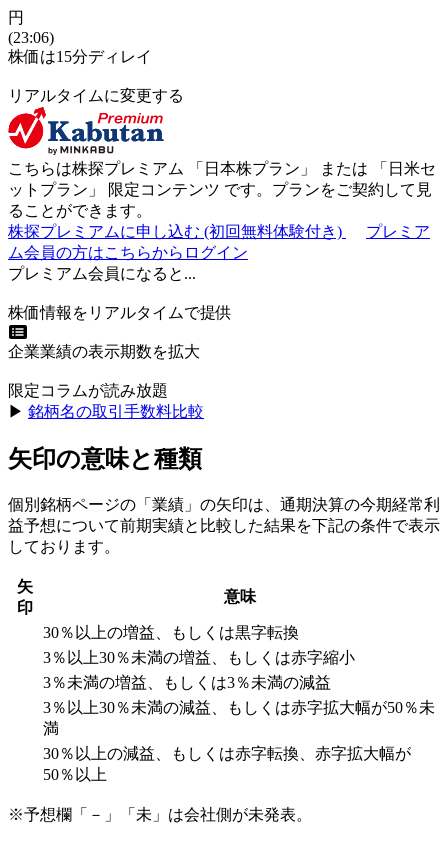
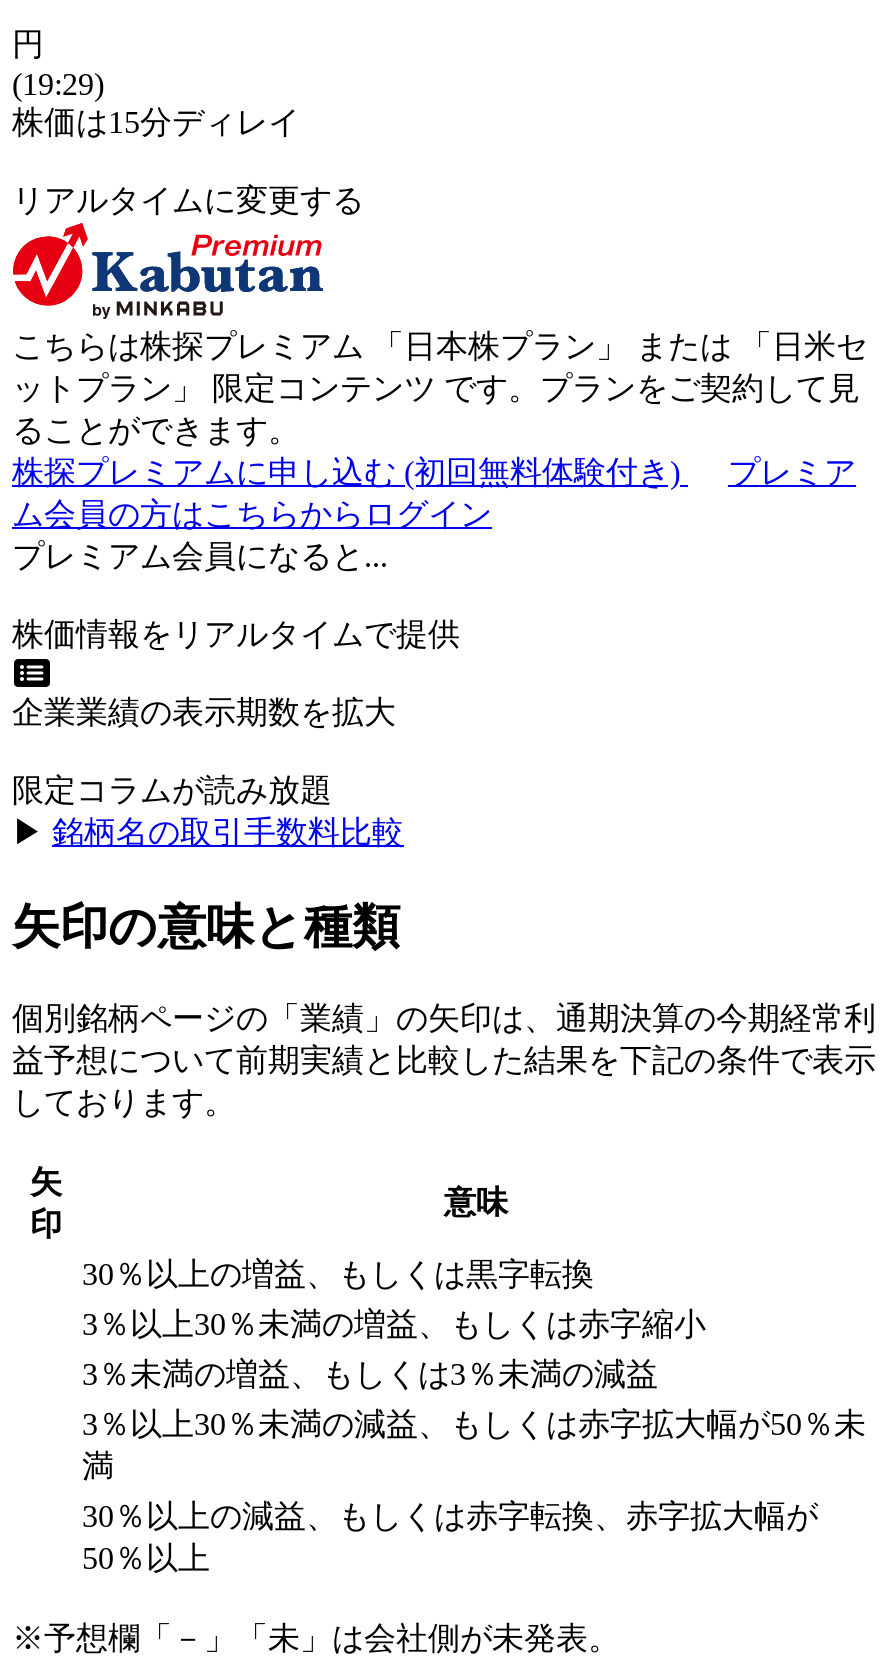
- (23:06)
+ (19:29)
